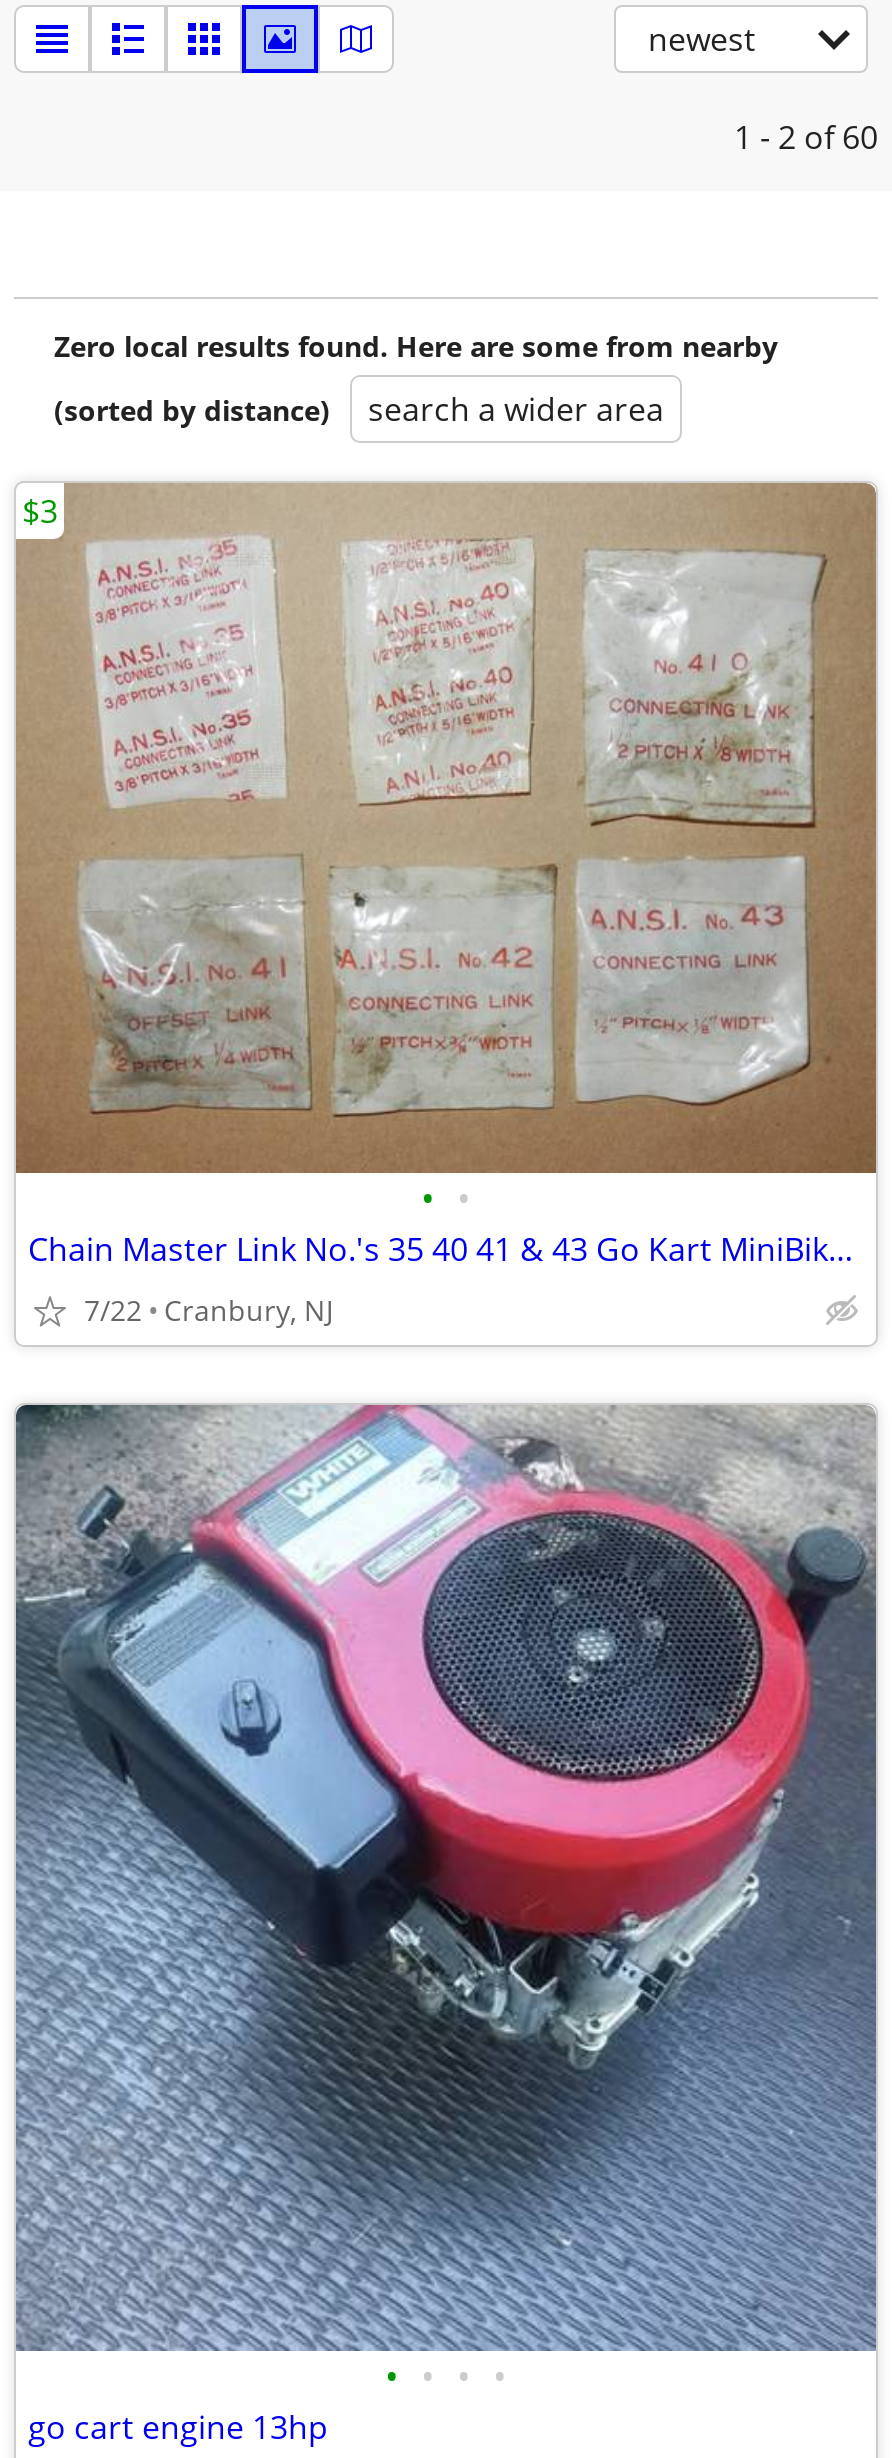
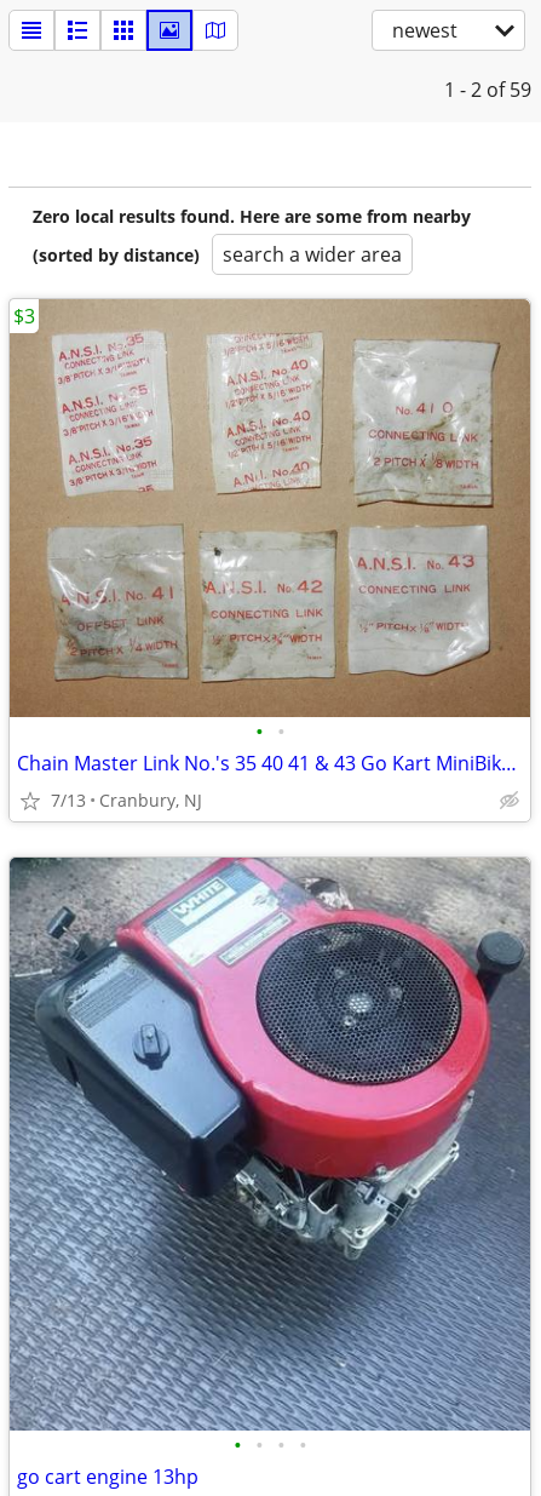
- 1 - 2 of 60
+ 1 - 2 of 59

- 7/22 Cranbury, NJ
+ 7/13 Cranbury, NJ
